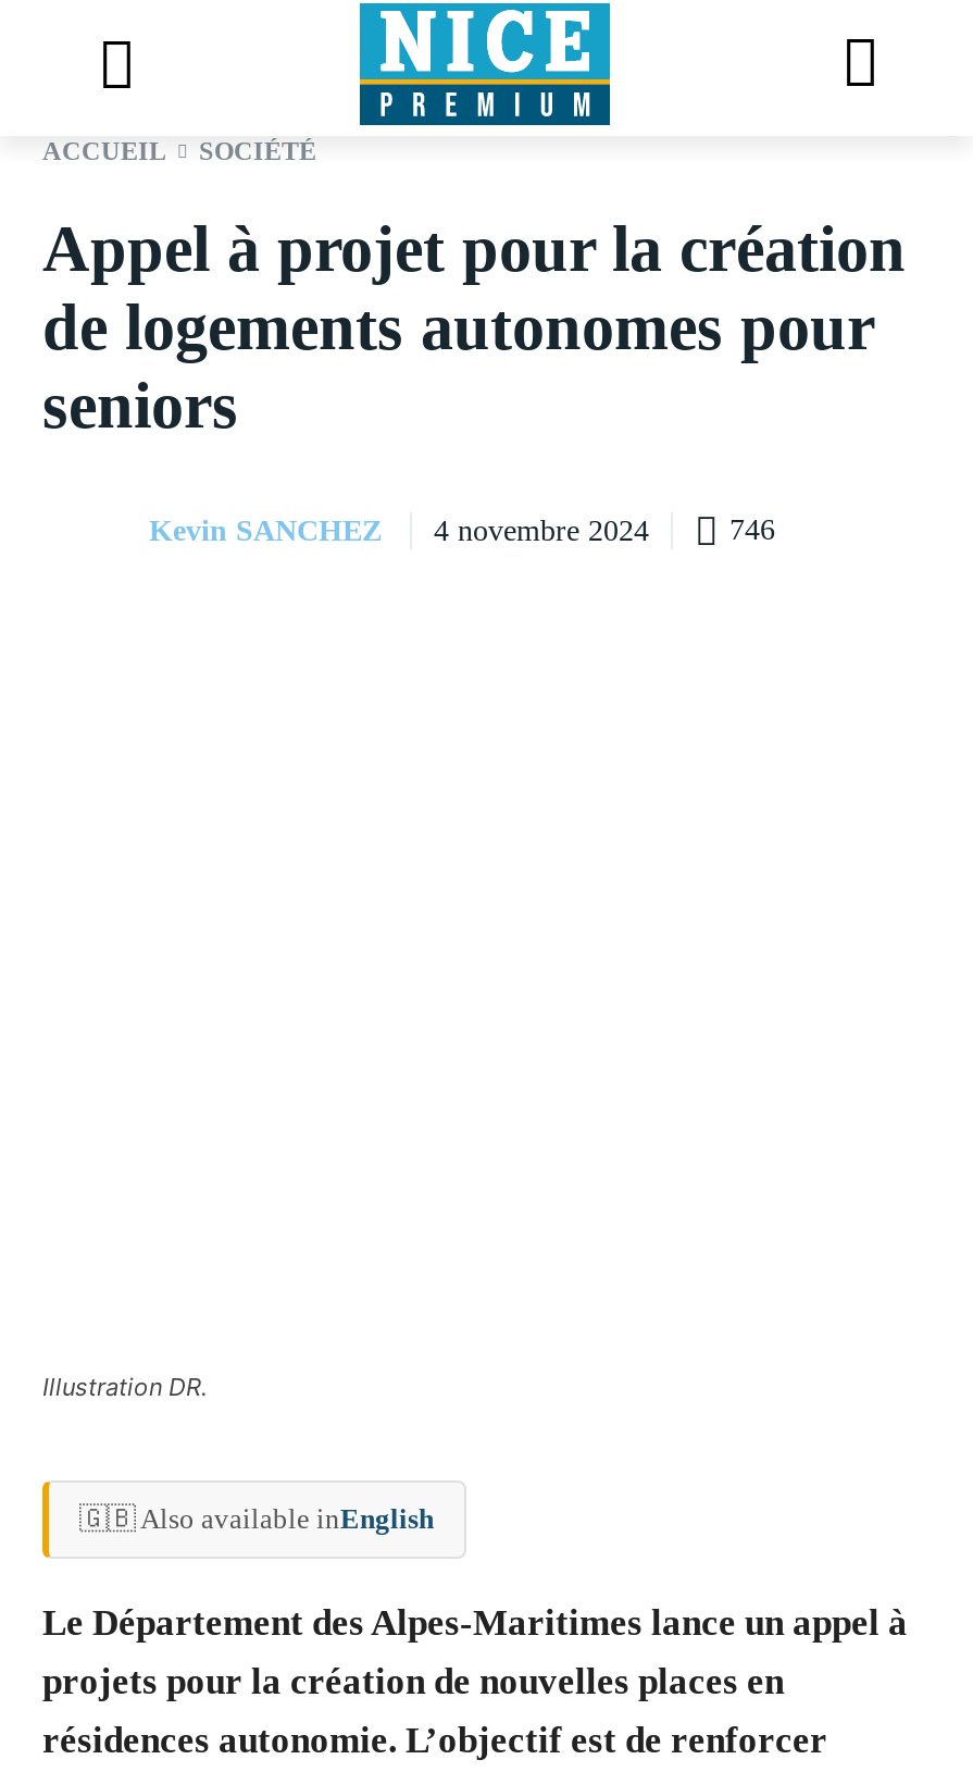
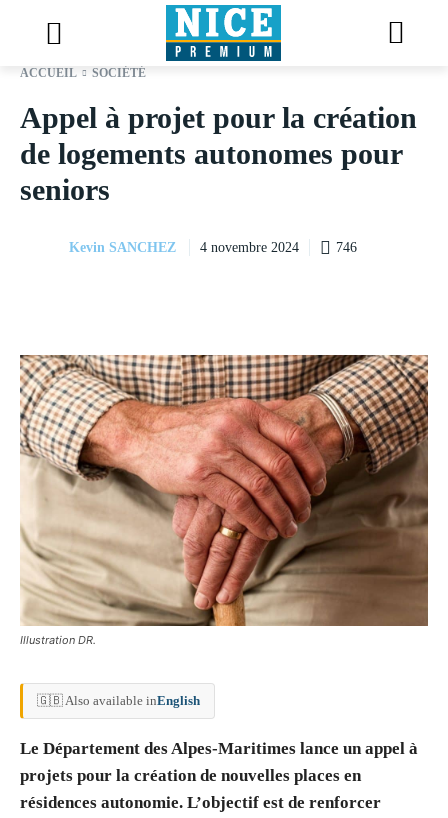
+ [image]
